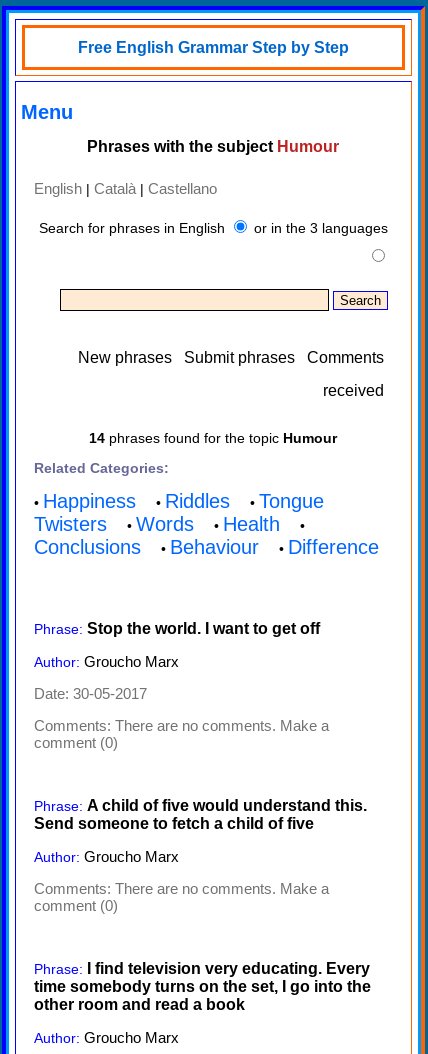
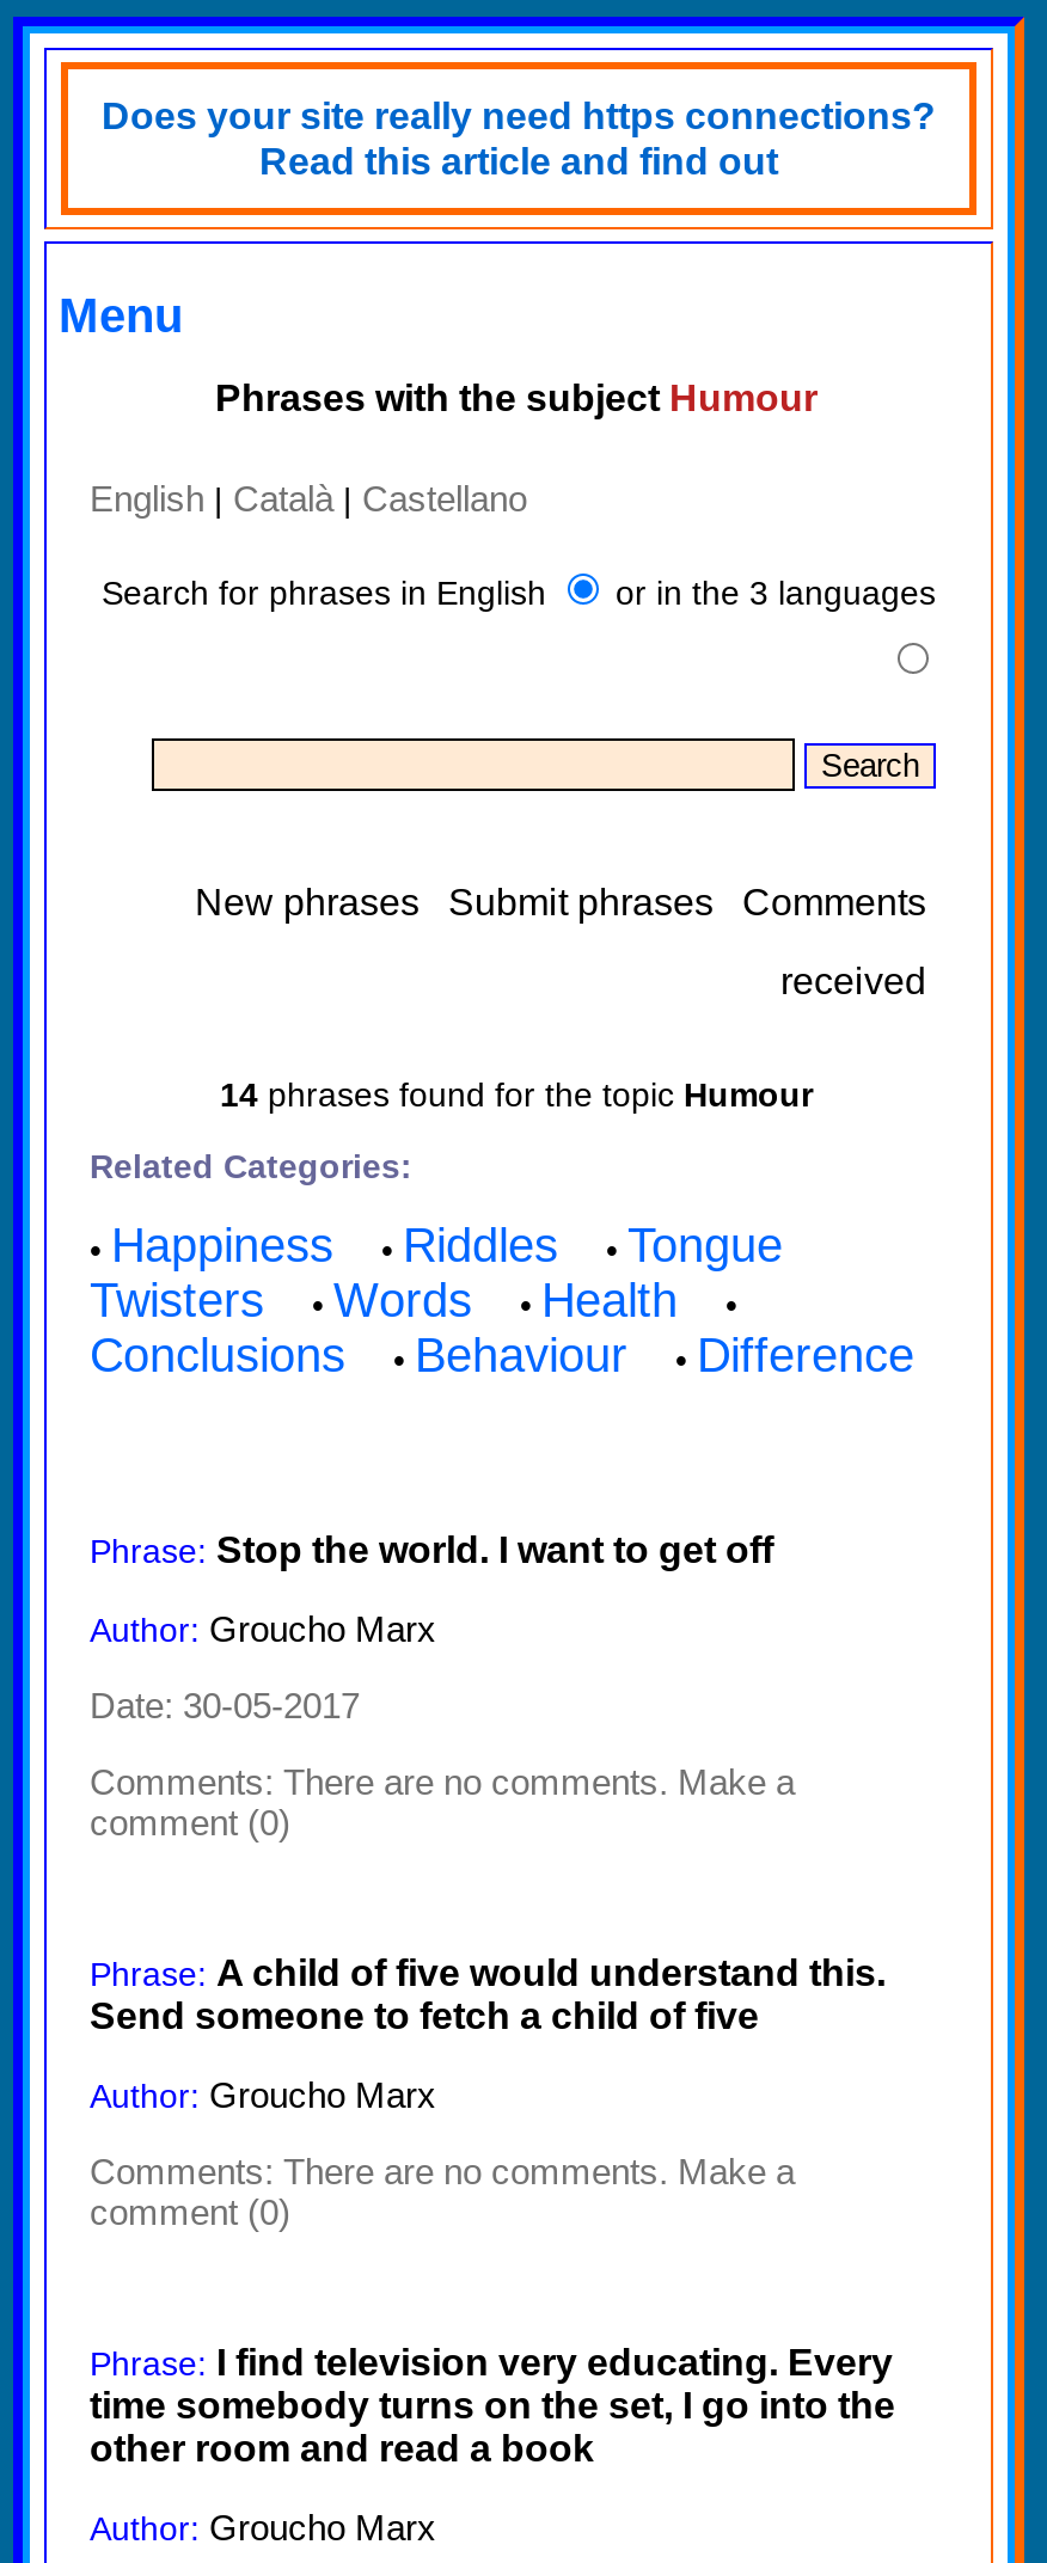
- Free English Grammar Step by Step
+ Does your site really need https connections?
+ Read this article and find out
